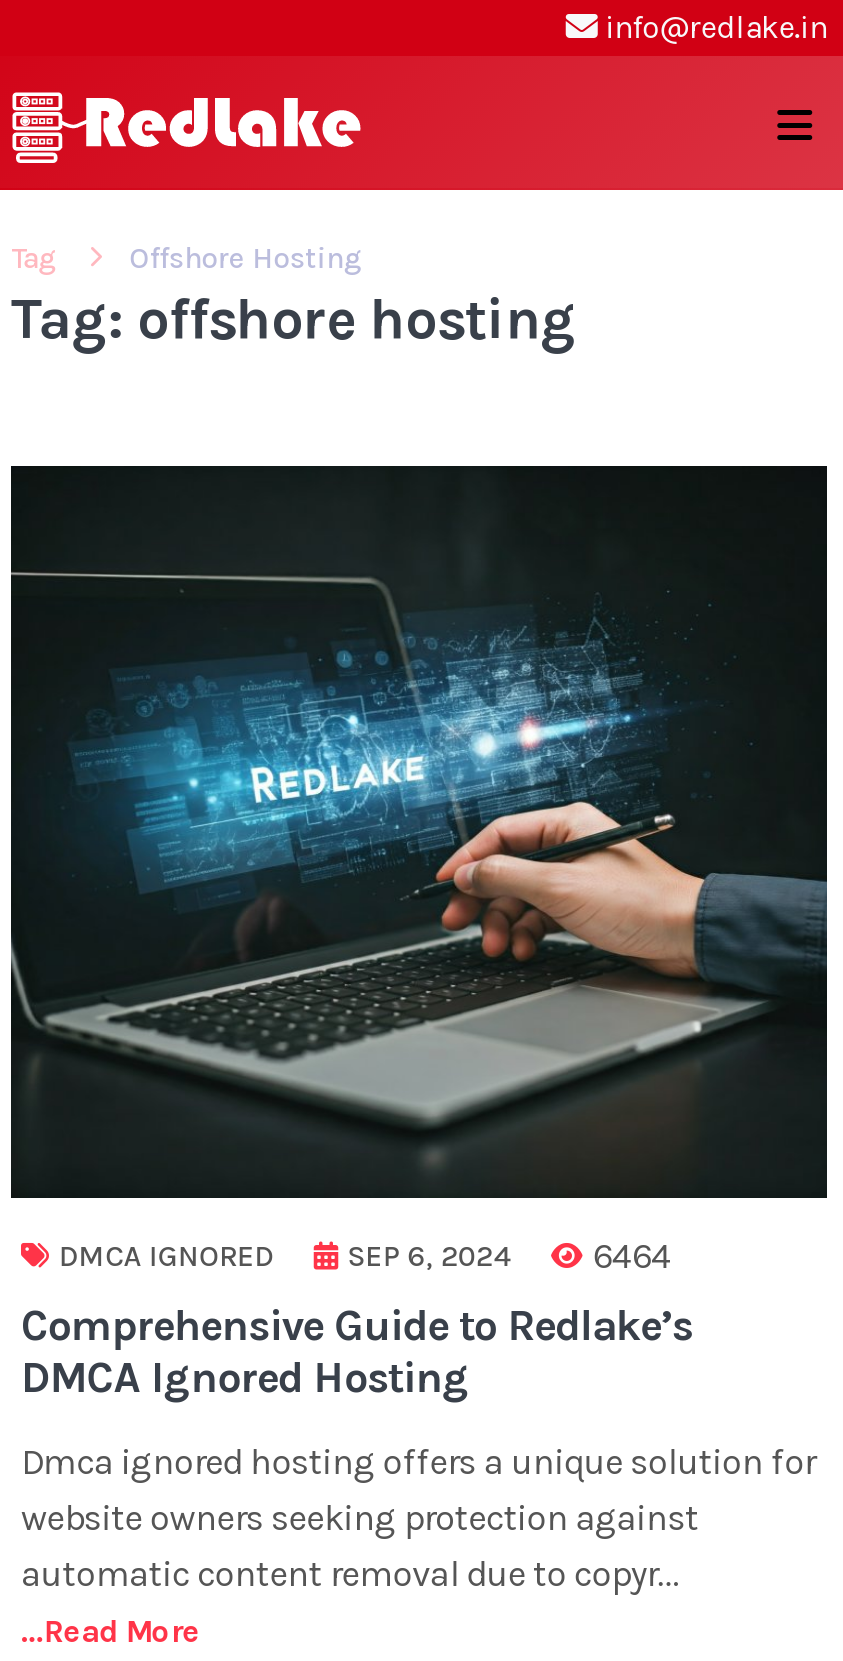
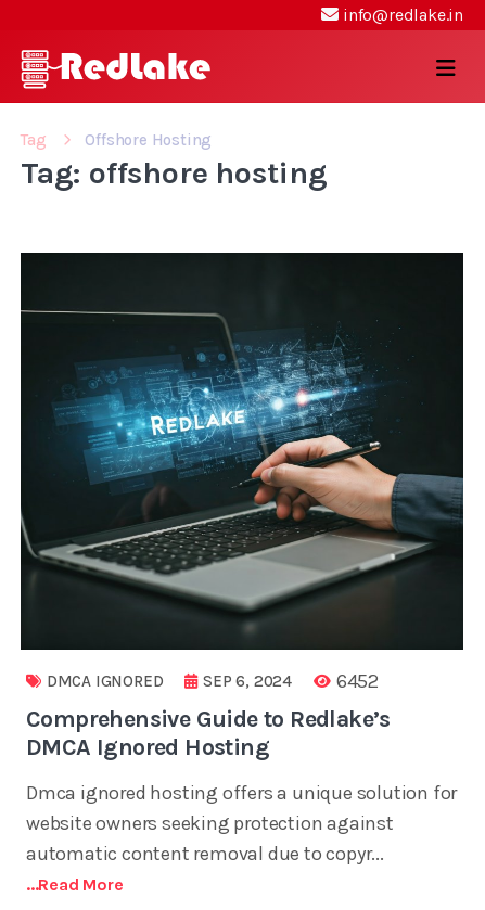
- 6464
+ 6452
